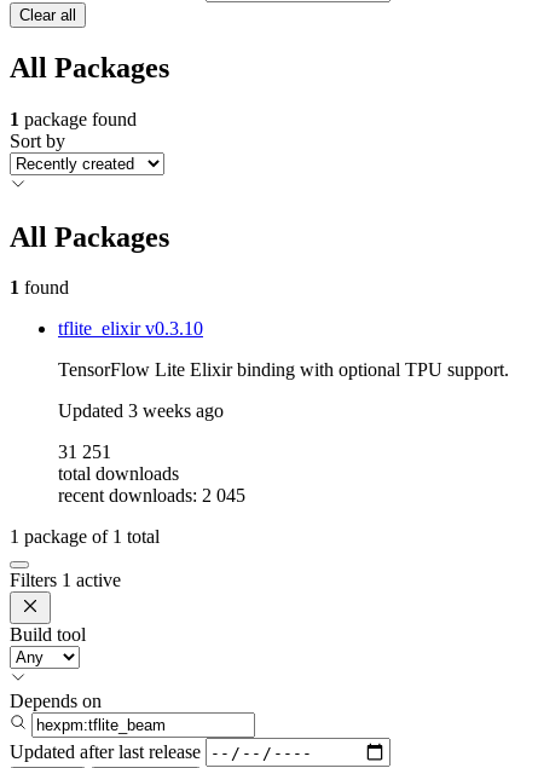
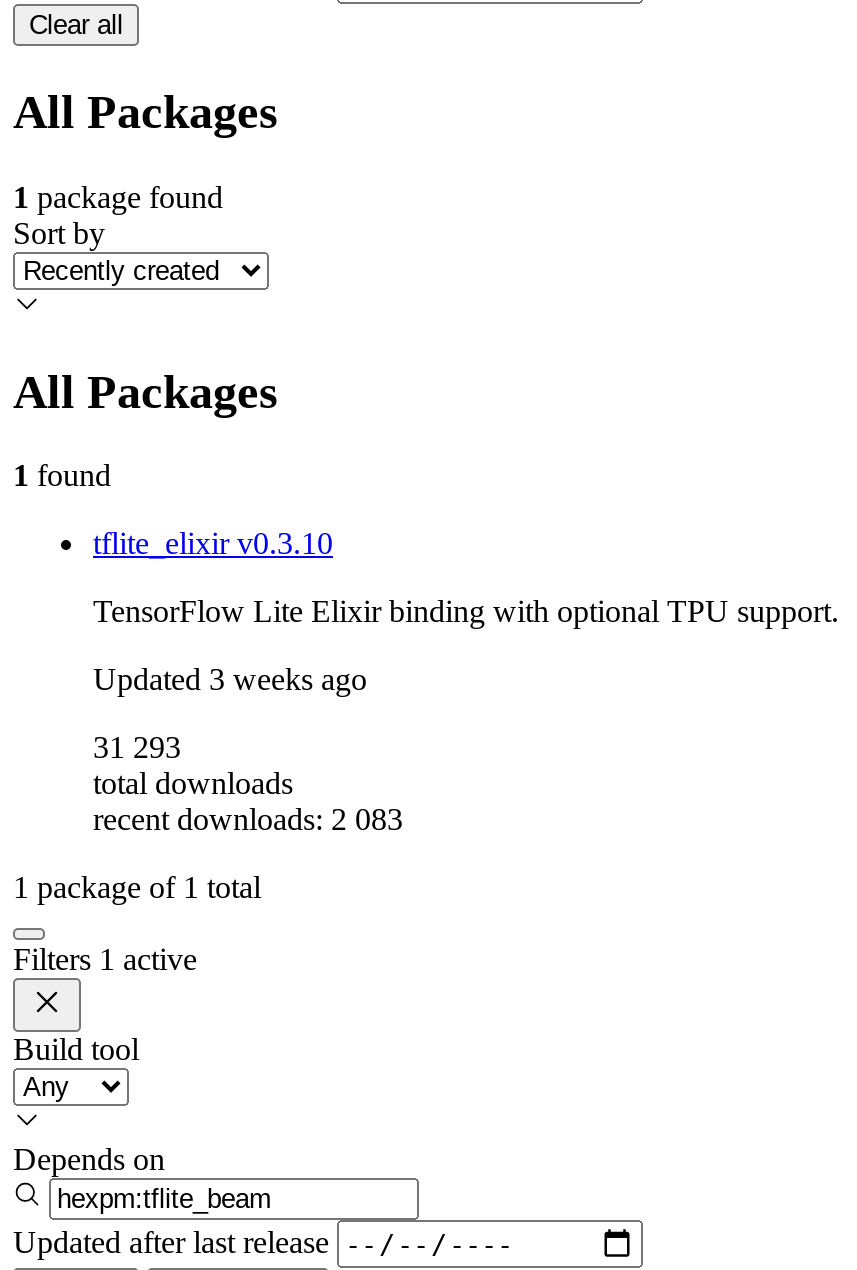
- 31 251
+ 31 293

- recent downloads: 2 045
+ recent downloads: 2 083
